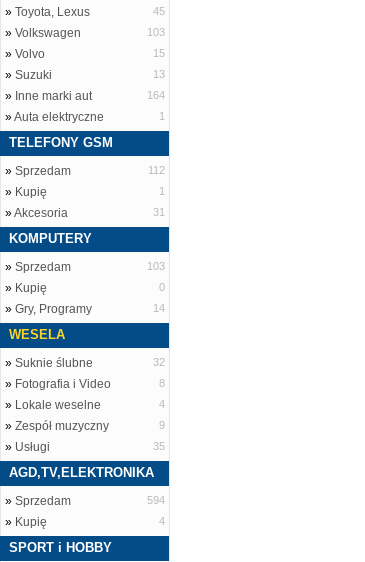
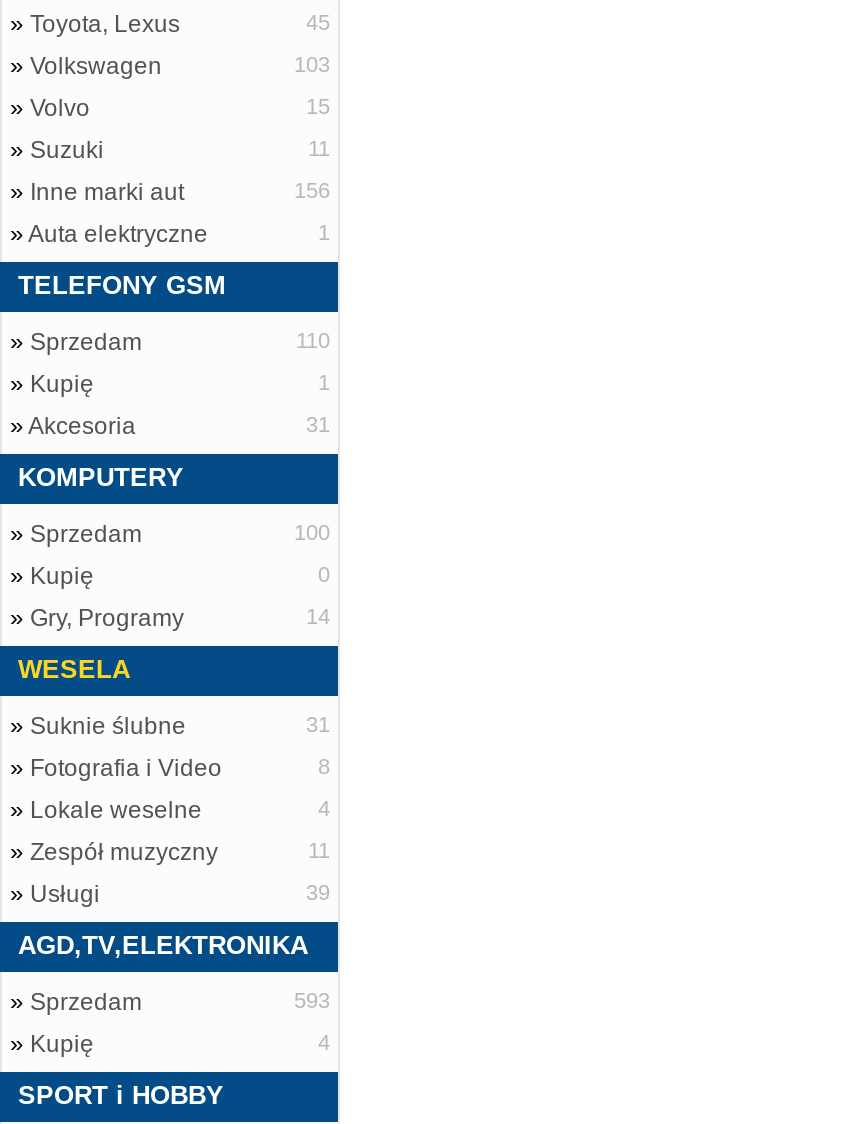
- 13
+ 11

- 164
+ 156

- 112
+ 110

- 103
+ 100

- 32
+ 31

- 9
+ 11

- 35
+ 39

- 594
+ 593
